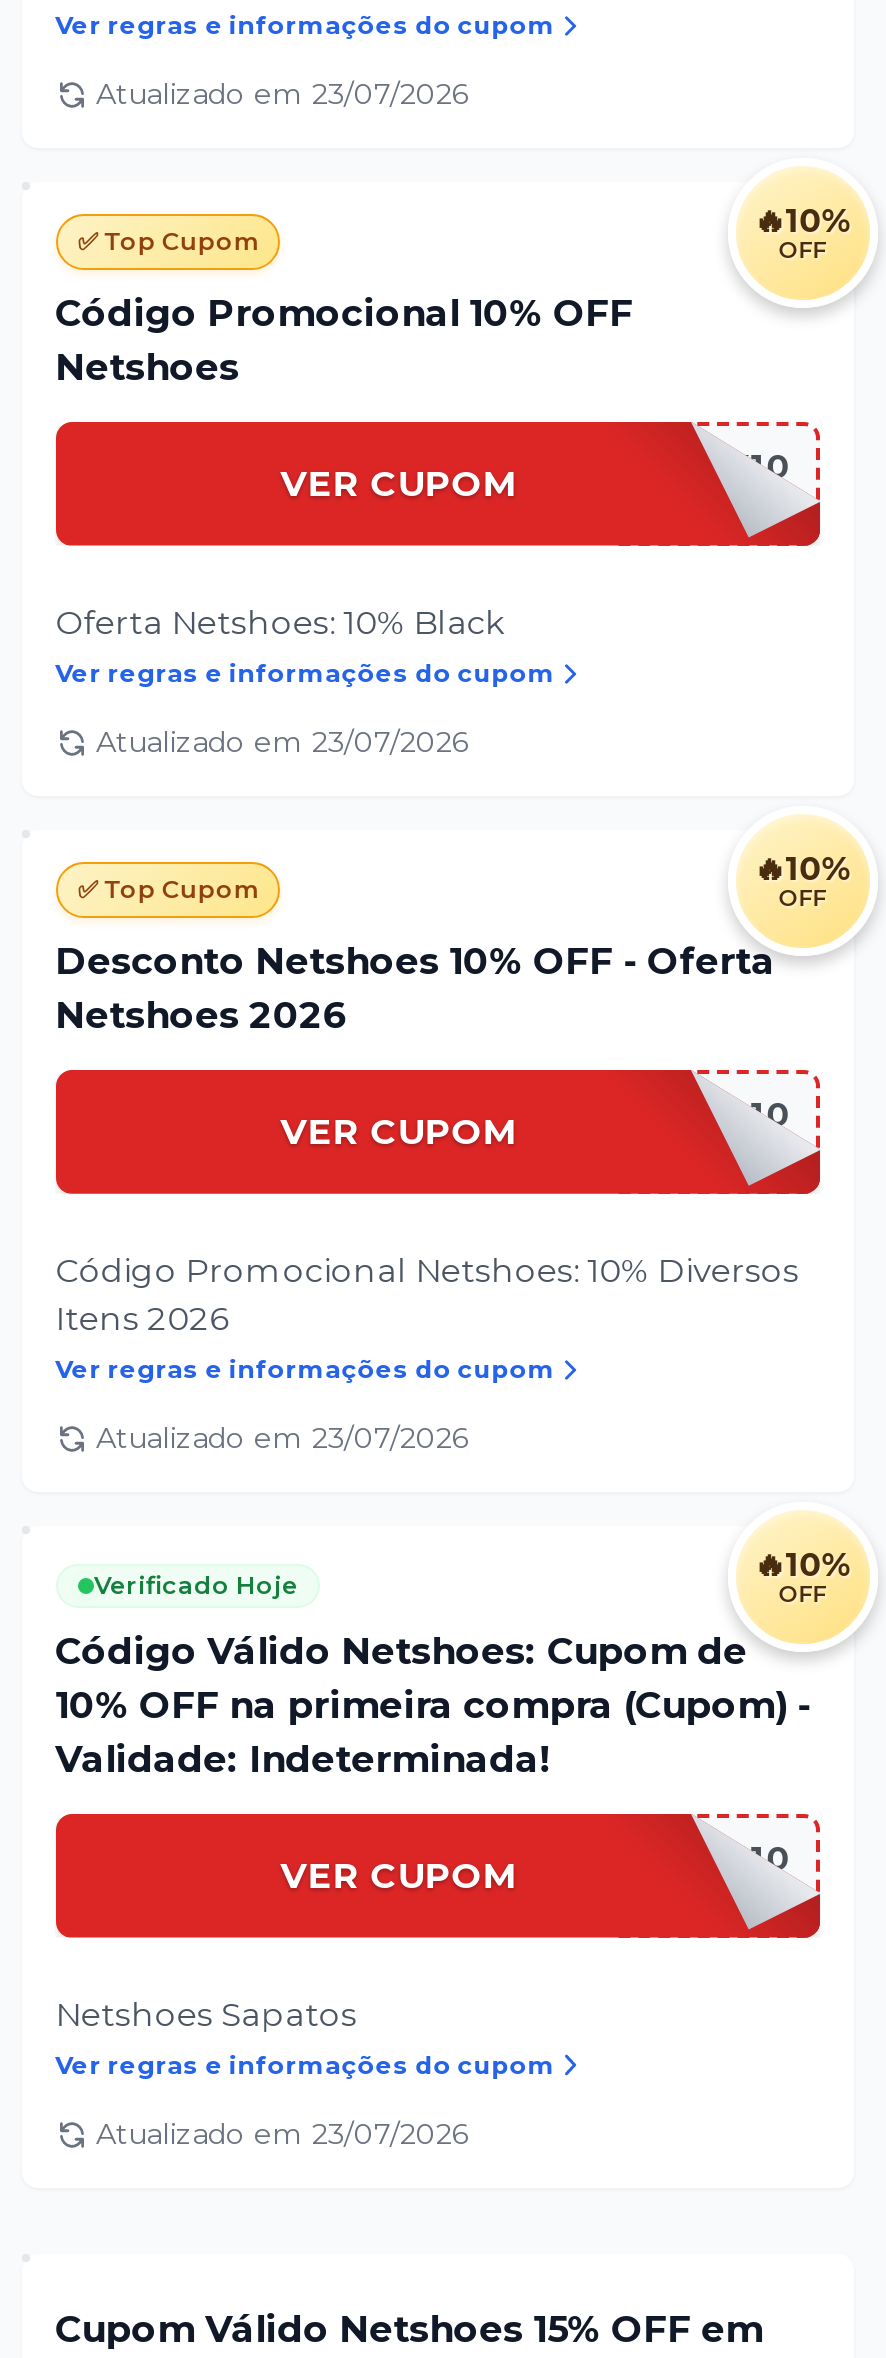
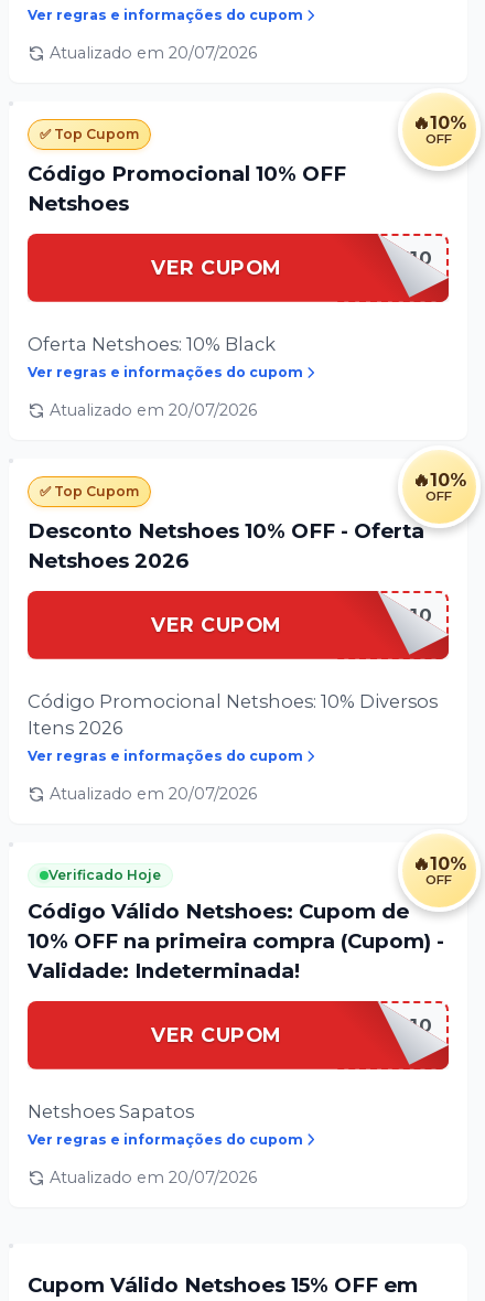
- Atualizado em 23/07/2026
+ Atualizado em 20/07/2026

- Atualizado em 23/07/2026
+ Atualizado em 20/07/2026

- Atualizado em 23/07/2026
+ Atualizado em 20/07/2026

- Atualizado em 23/07/2026
+ Atualizado em 20/07/2026
